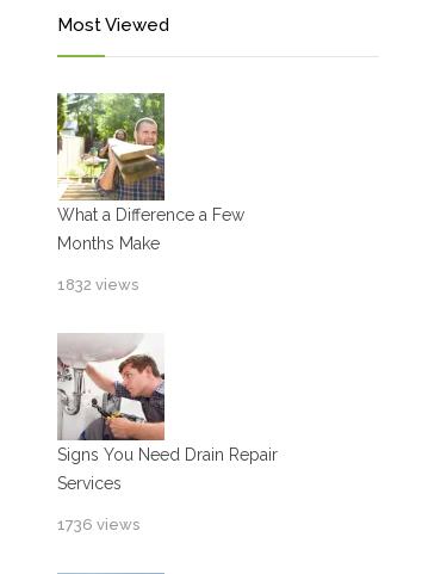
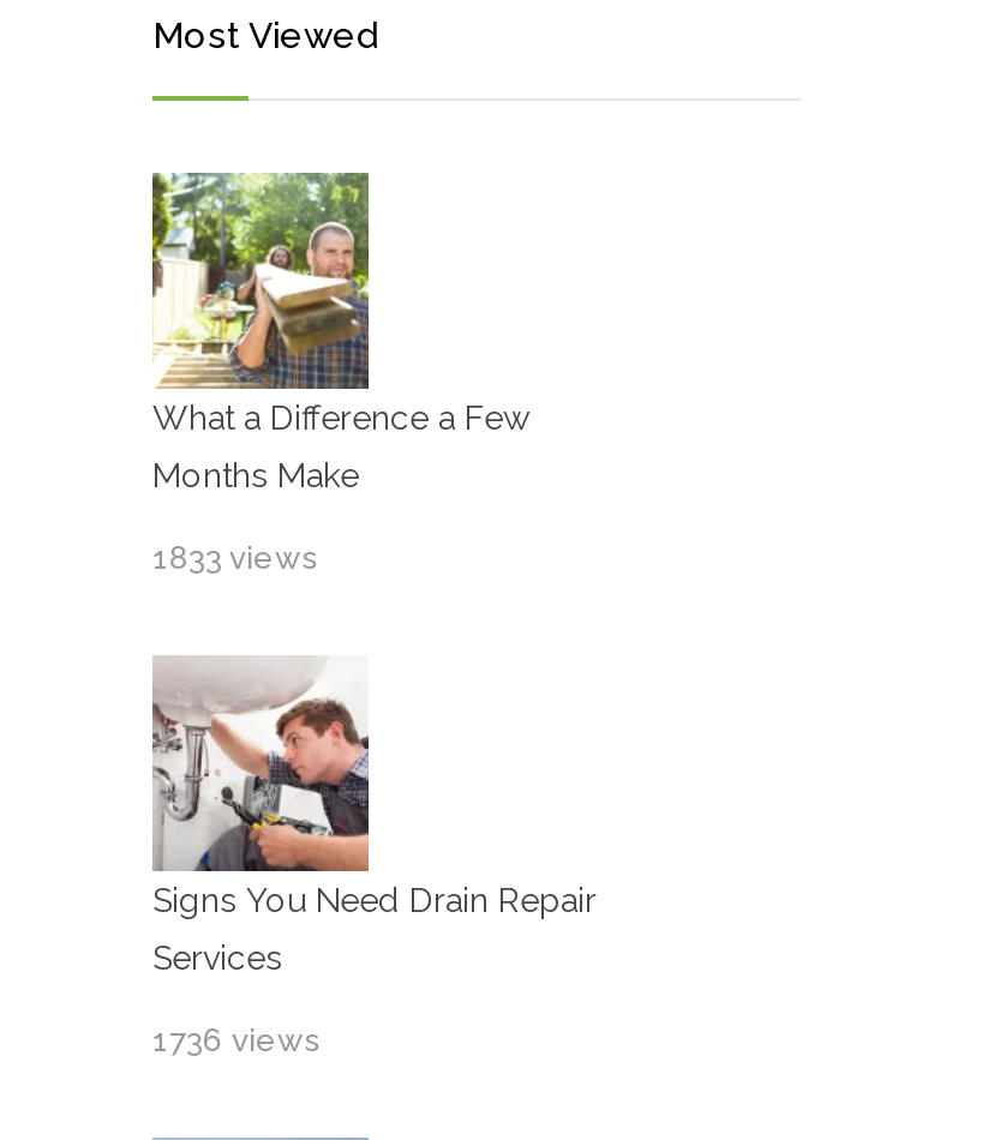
- 1832 views
+ 1833 views
